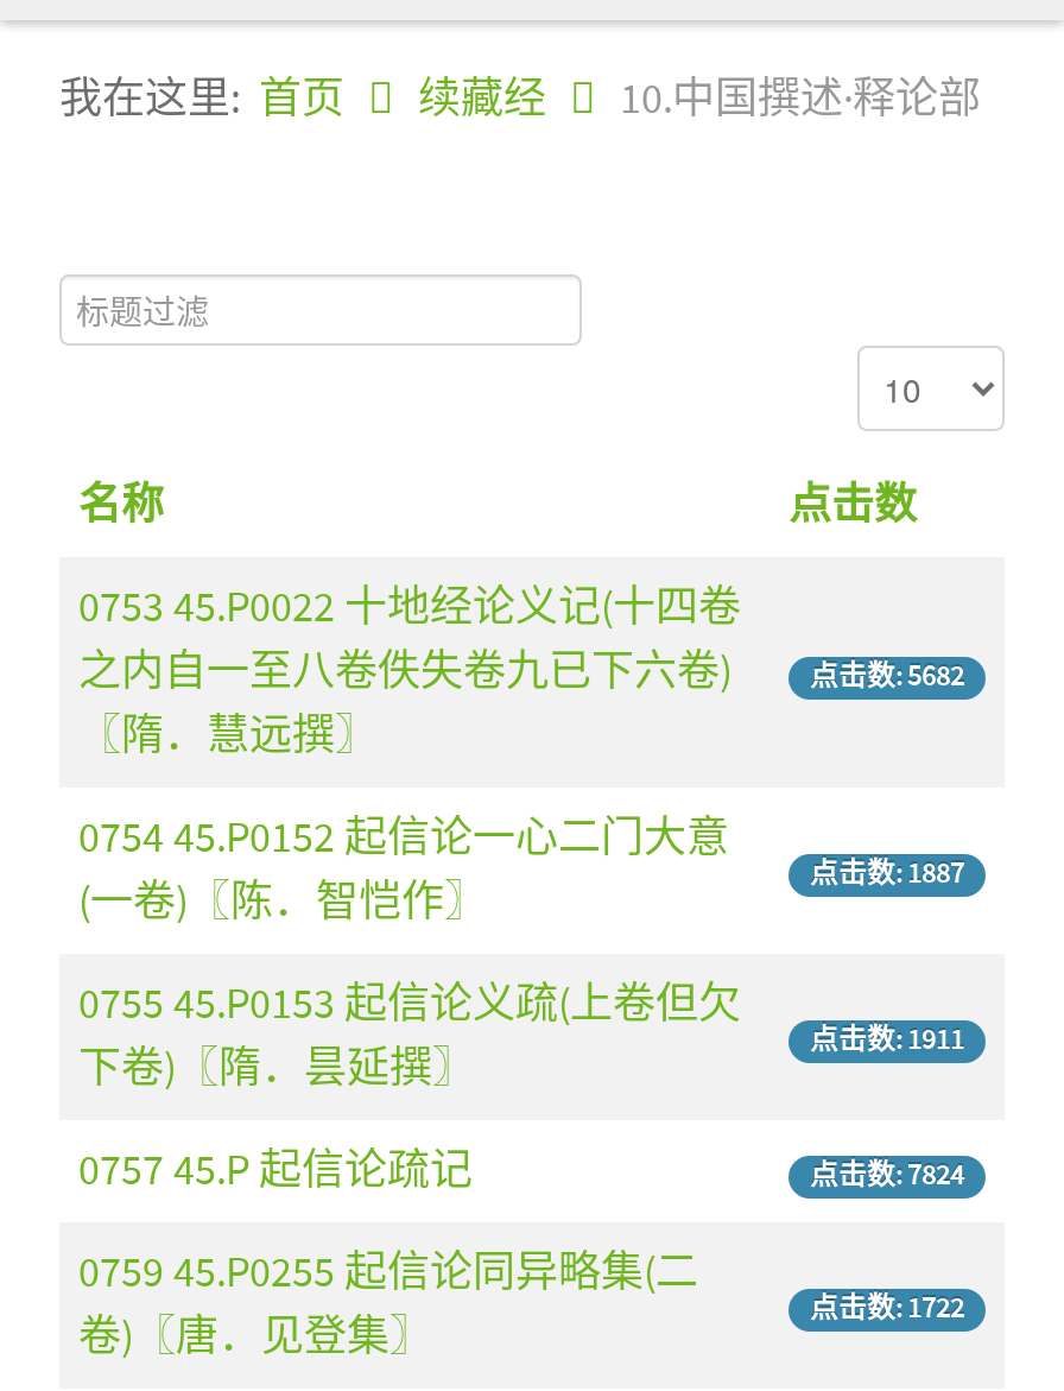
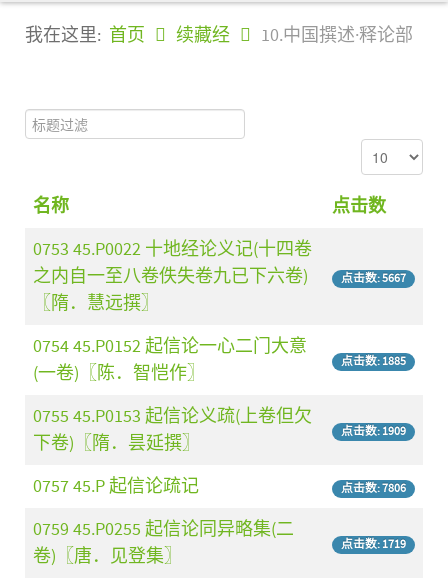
- 点击数: 5682
+ 点击数: 5667

- 点击数: 1887
+ 点击数: 1885

- 点击数: 1911
+ 点击数: 1909

- 点击数: 7824
+ 点击数: 7806

- 点击数: 1722
+ 点击数: 1719
